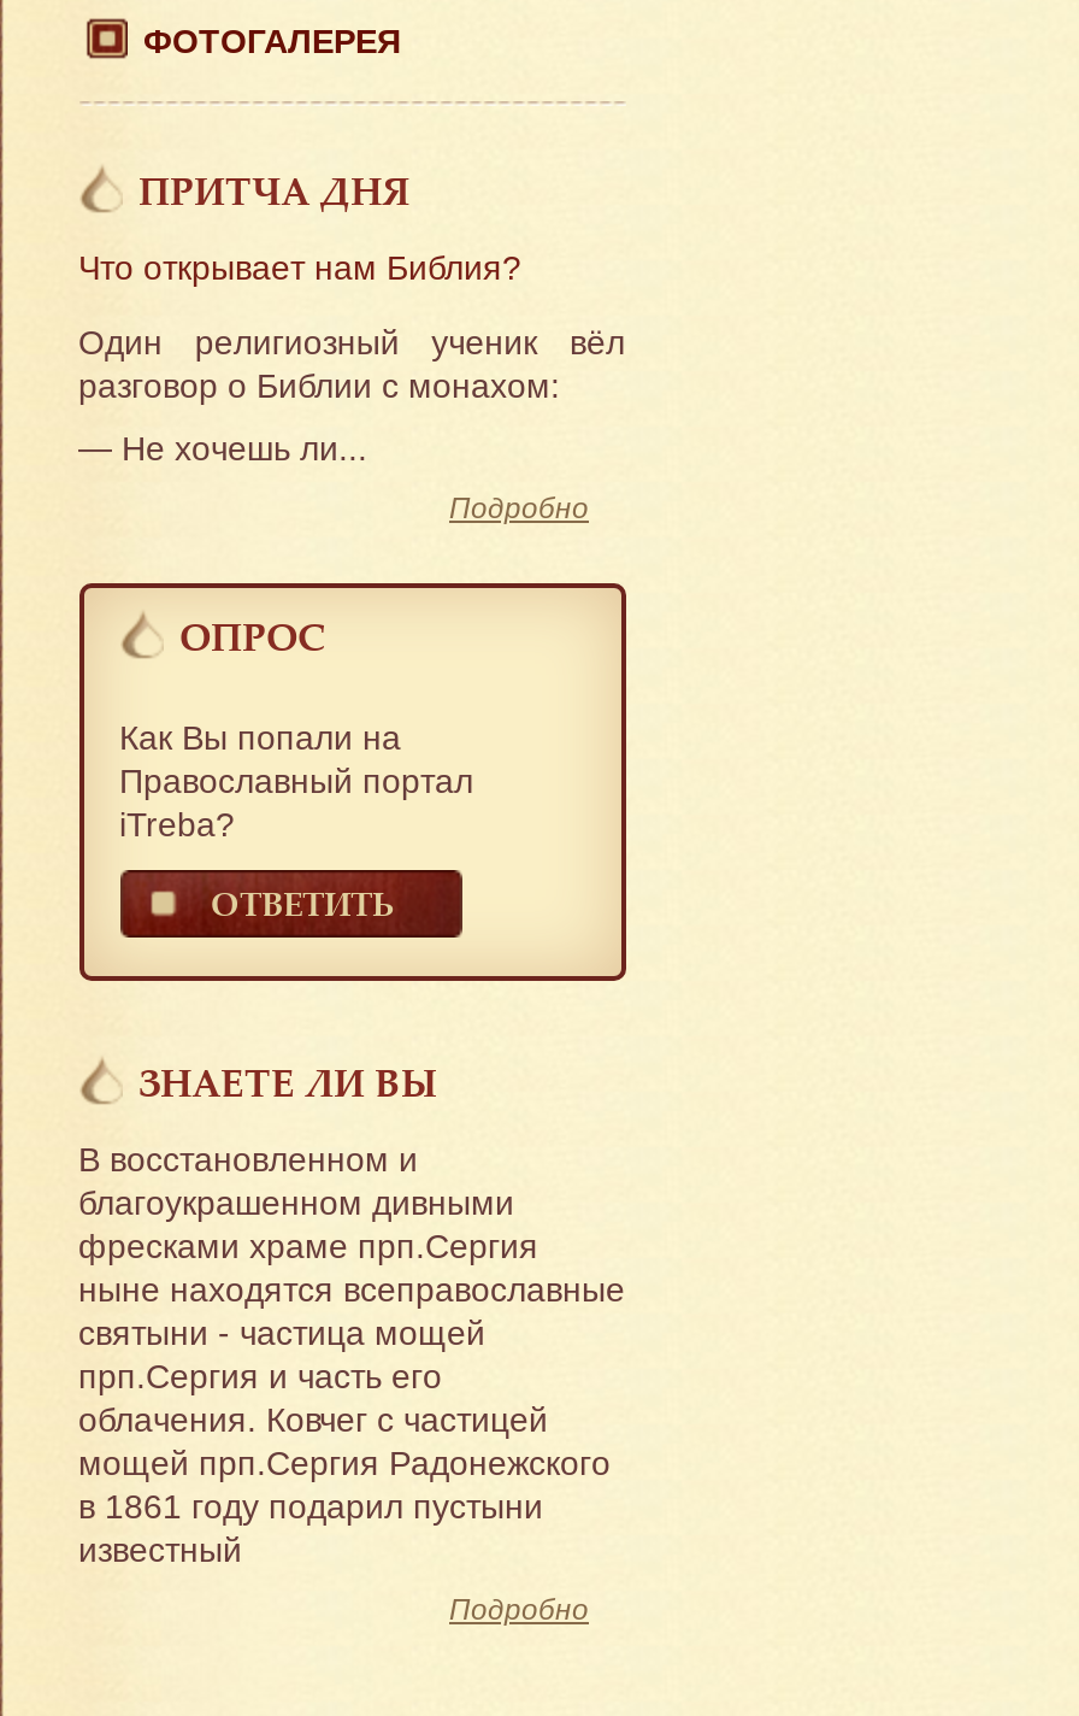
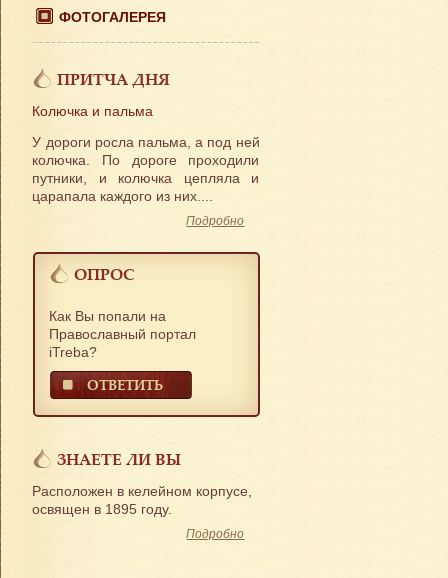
- Что открывает нам Библия?
- Один религиозный ученик вёл
- разговор о Библии с монахом:
- — Не хочешь ли...
+ Колючка и пальма
+ У дороги росла пальма, а под ней
+ колючка. По дороге проходили
+ путники, и колючка цепляла и
+ царапала каждого из них....

- В восстановленном и
- благоукрашенном дивными
- фресками храме прп.Сергия
- ныне находятся всеправославные
- святыни - частица мощей
- прп.Сергия и часть его
- облачения. Ковчег с частицей
- мощей прп.Сергия Радонежского
- в 1861 году подарил пустыни
- известный
+ Расположен в келейном корпусе,
+ освящен в 1895 году.
